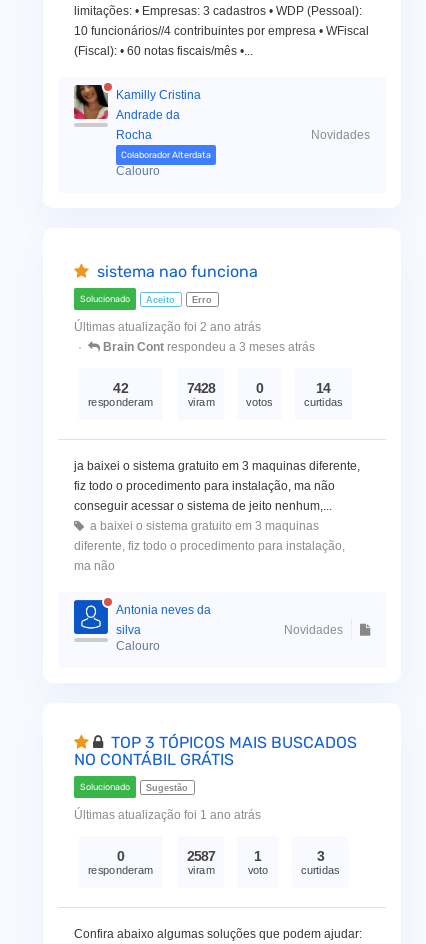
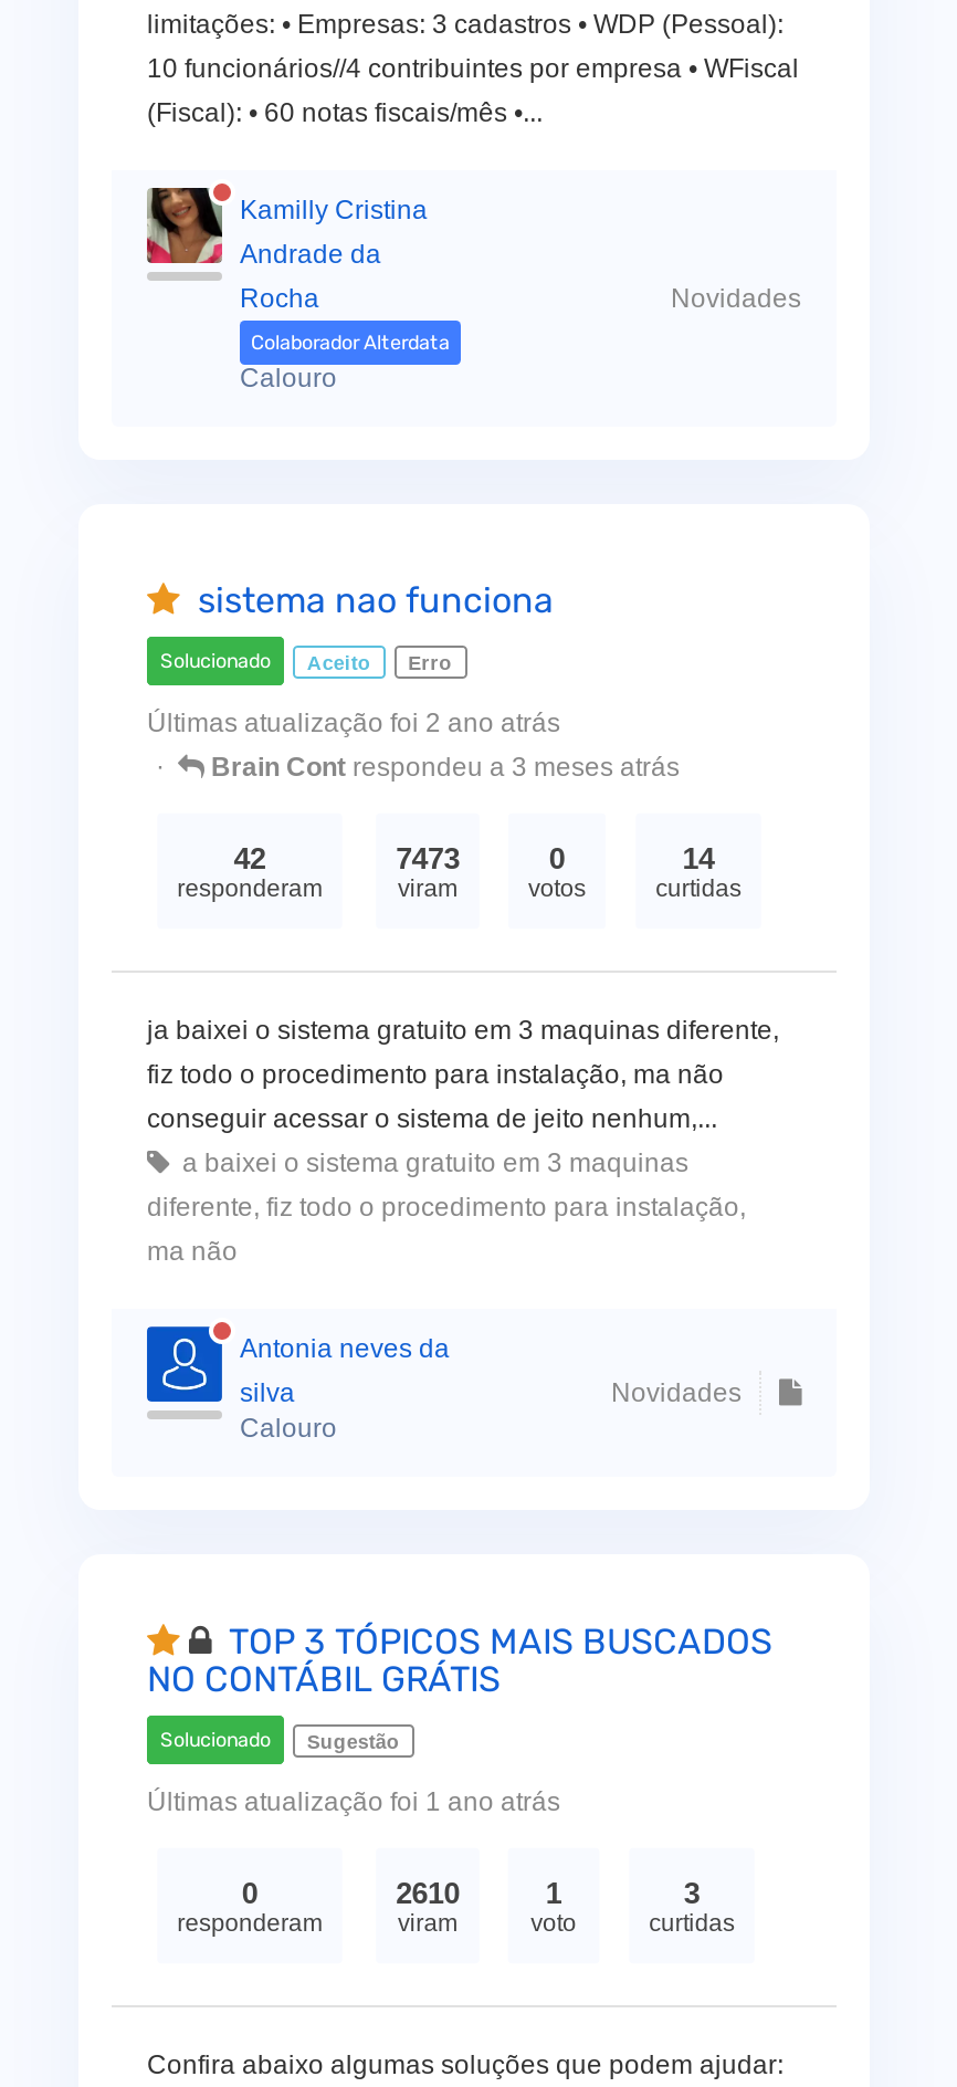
- 7428
+ 7473

- 2587
+ 2610
